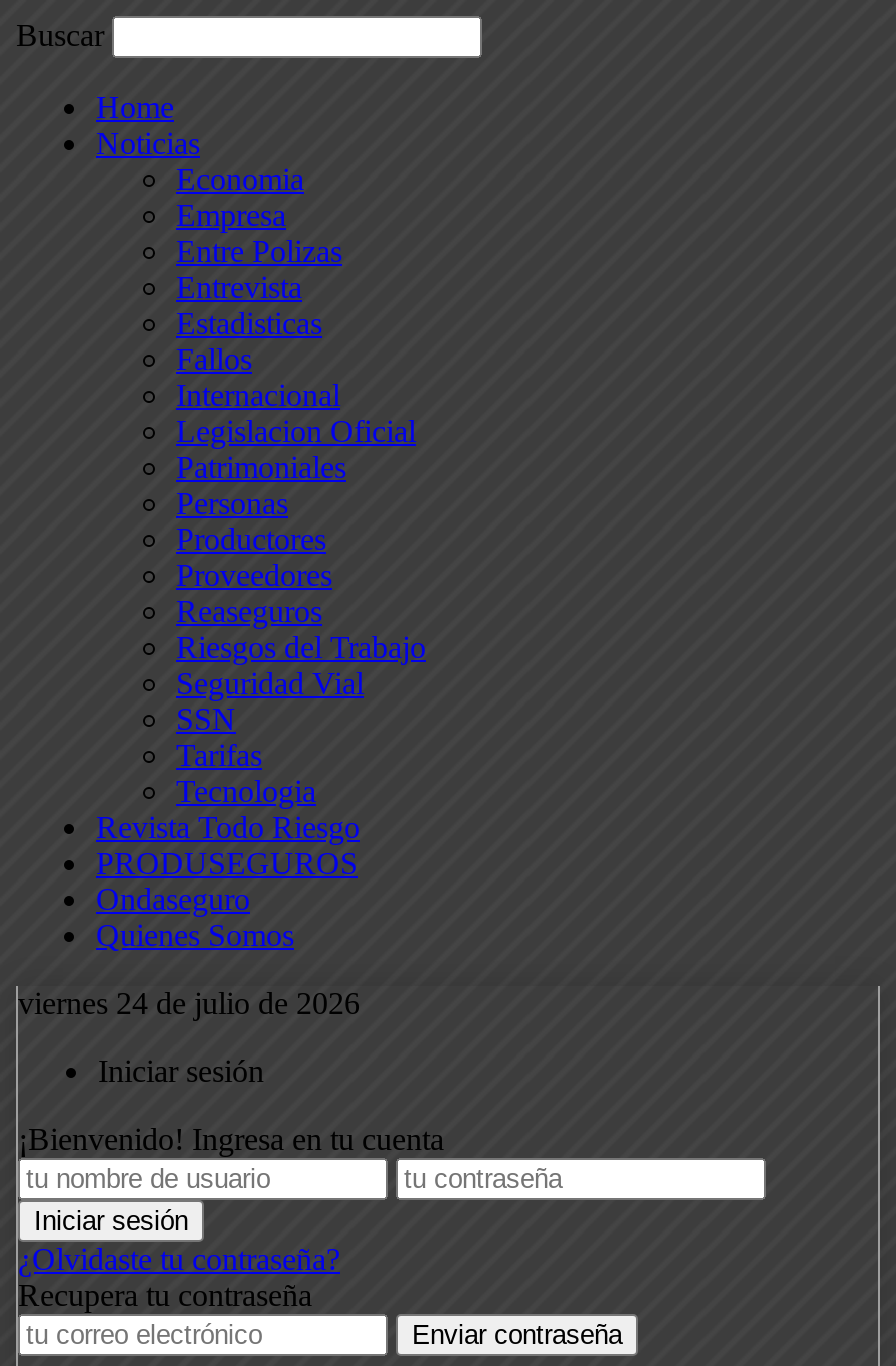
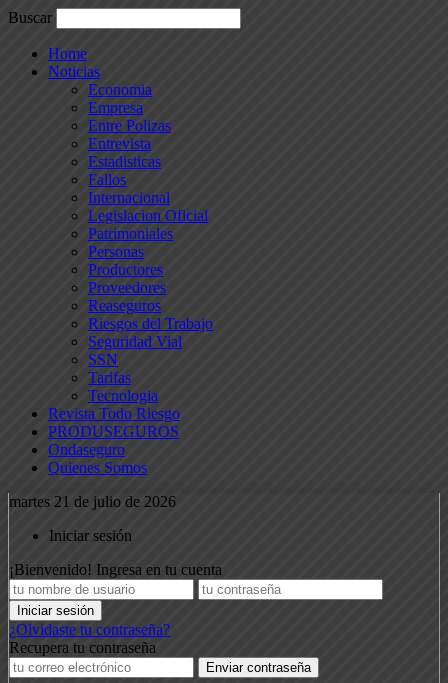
- viernes 24 de julio de 2026
+ martes 21 de julio de 2026
